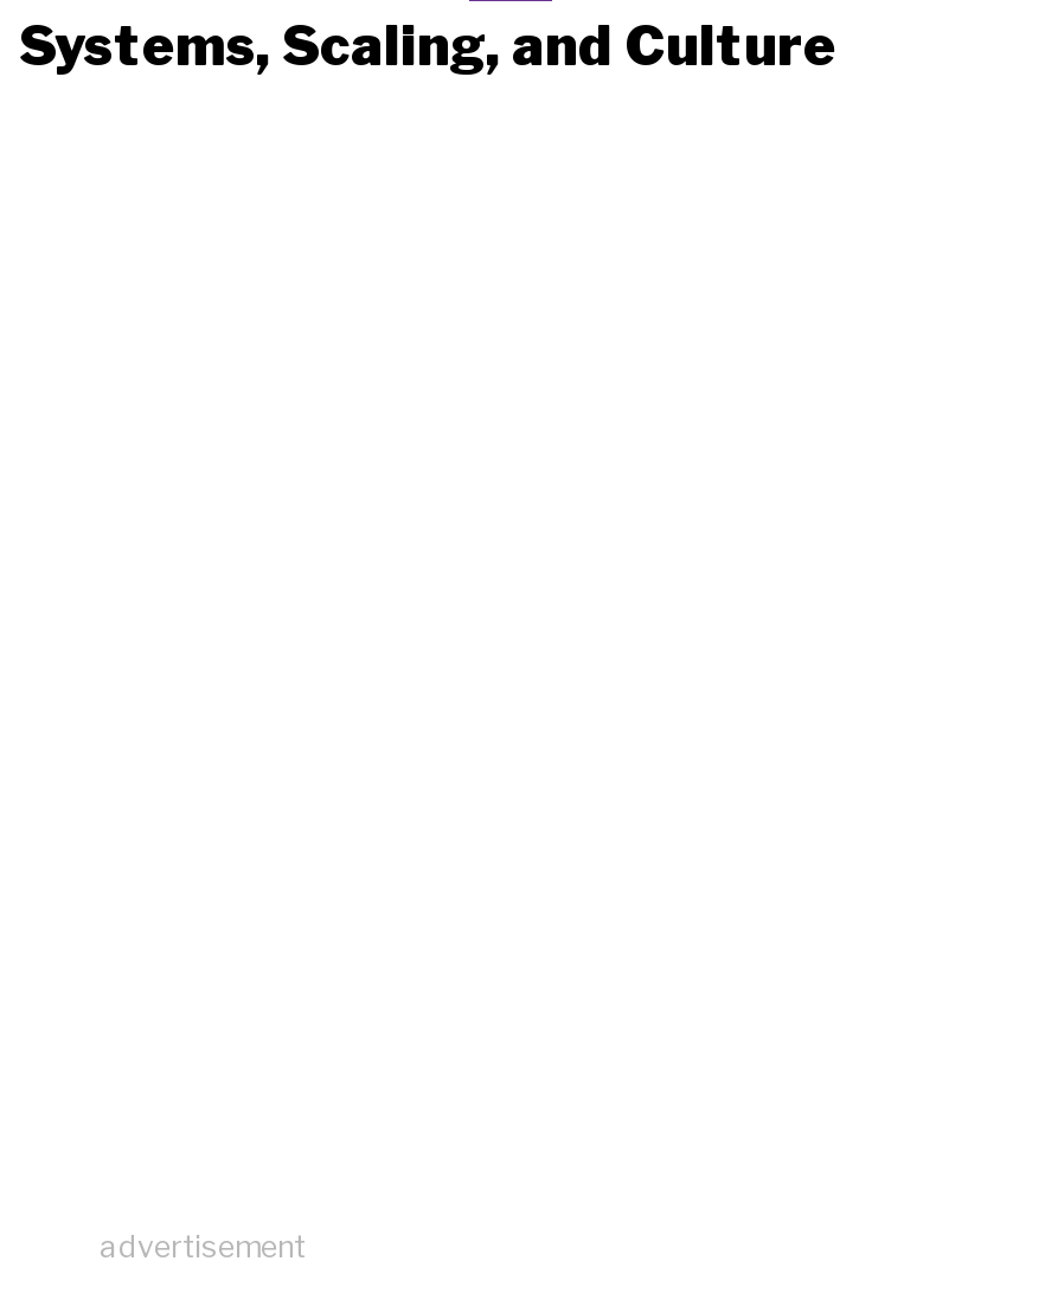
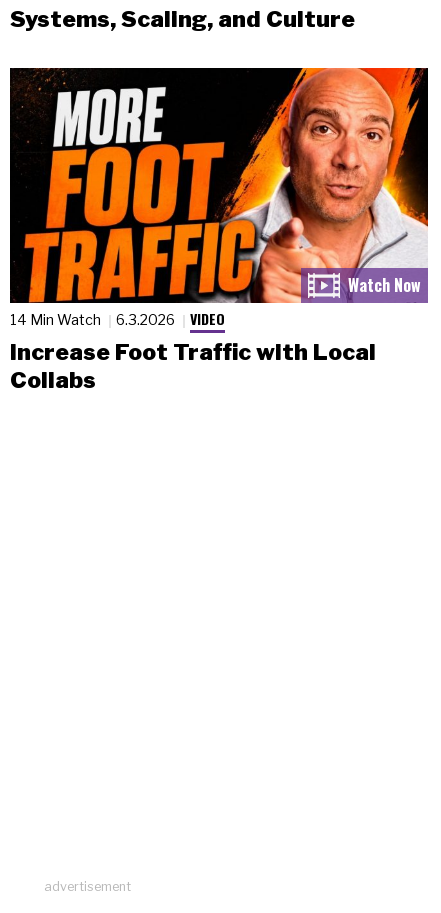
+ [image]
+ 14 Min Watch
+ 6.3.2026
+ VIDEO
+ Increase Foot Traffic with Local
+ Collabs
